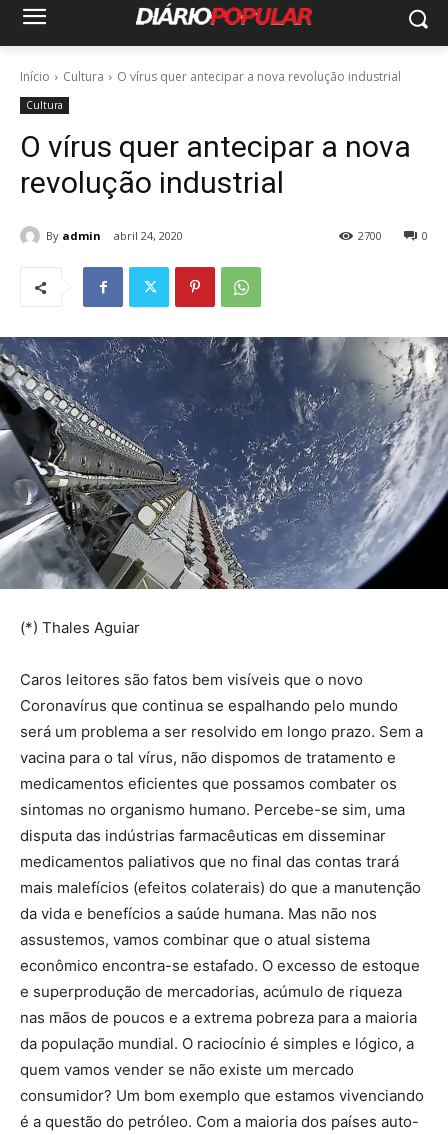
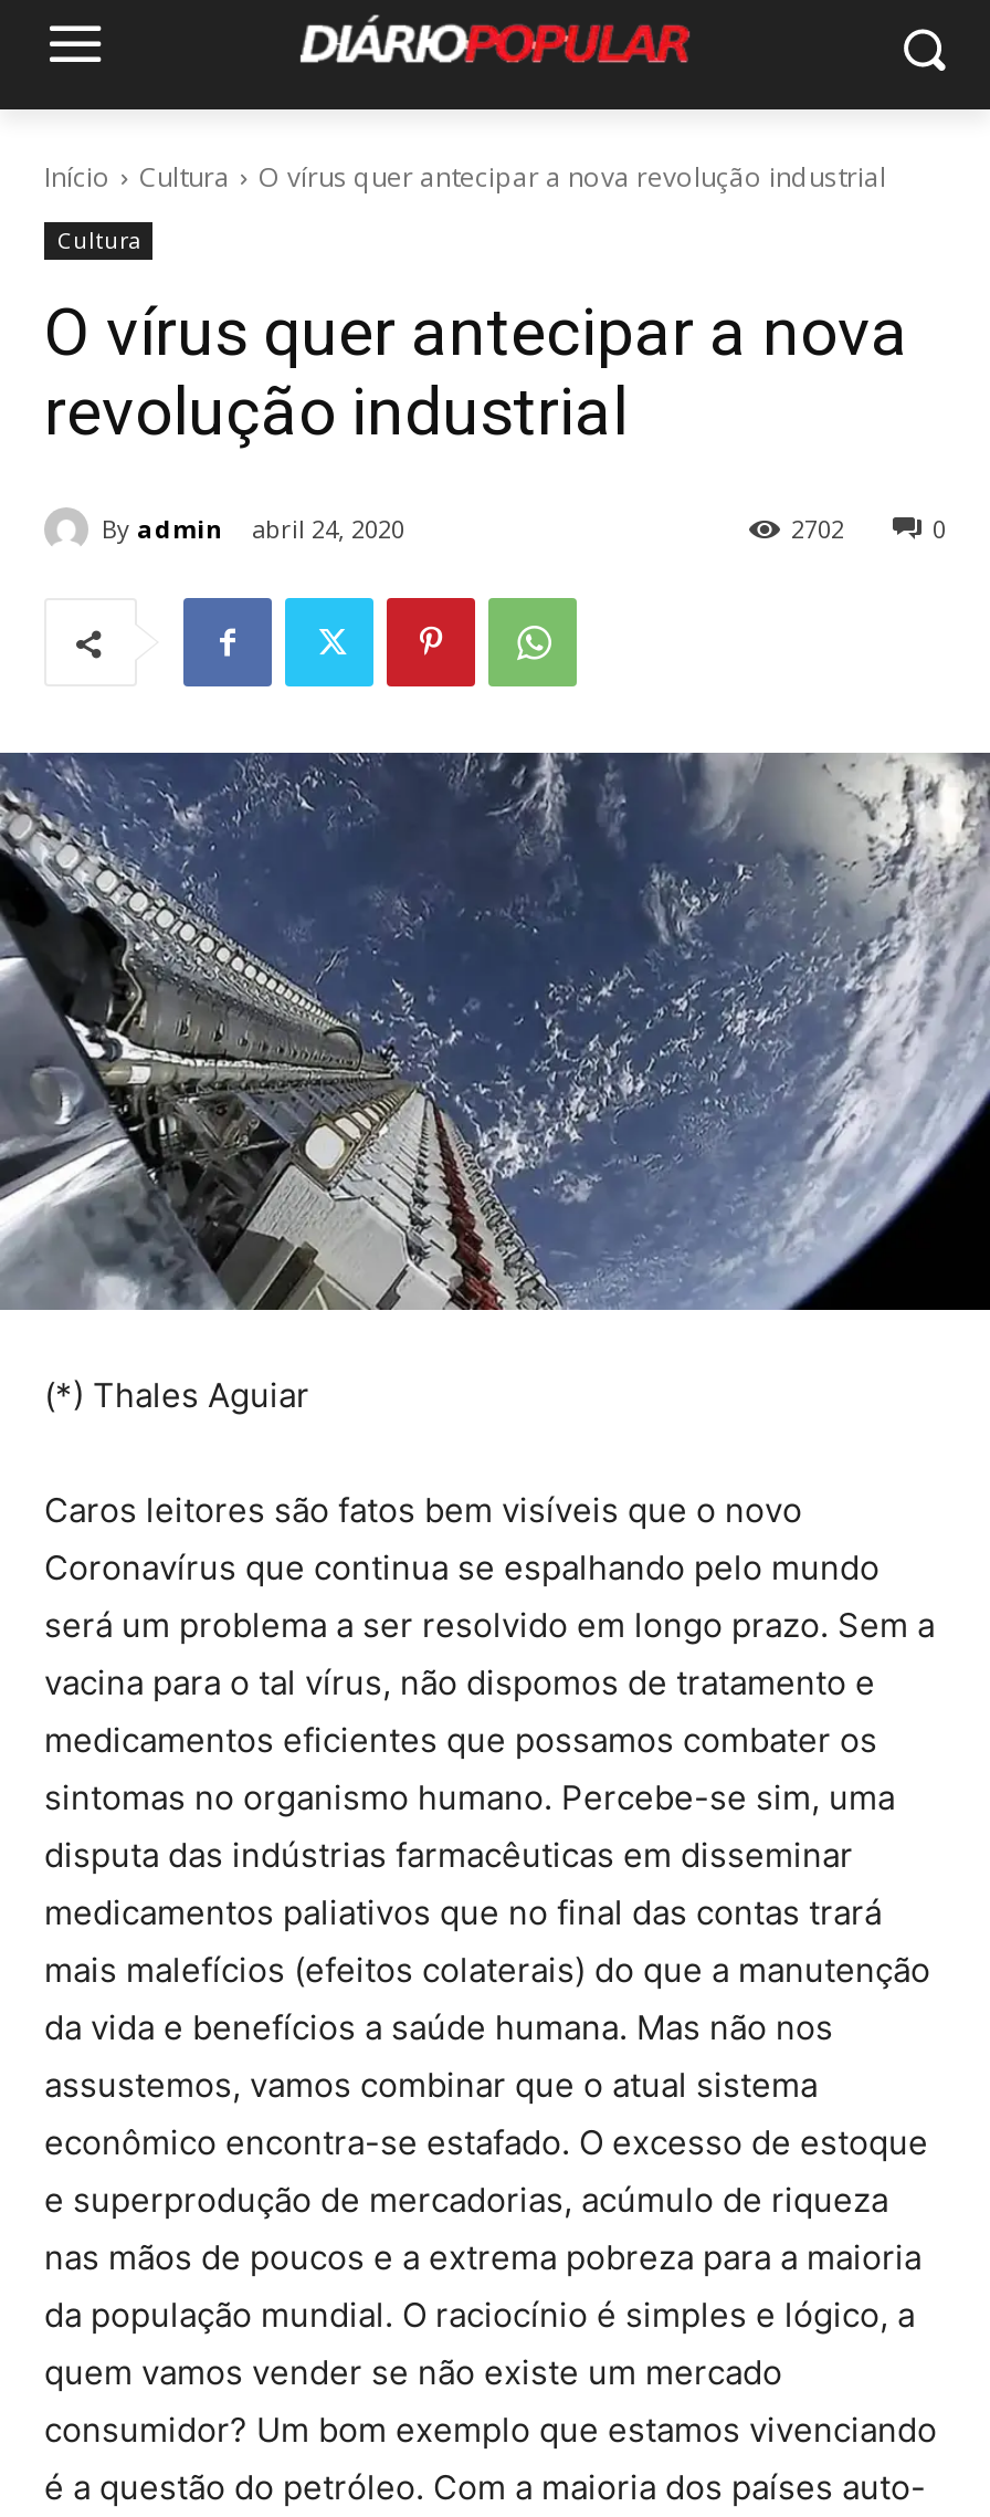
- 2700
+ 2702
